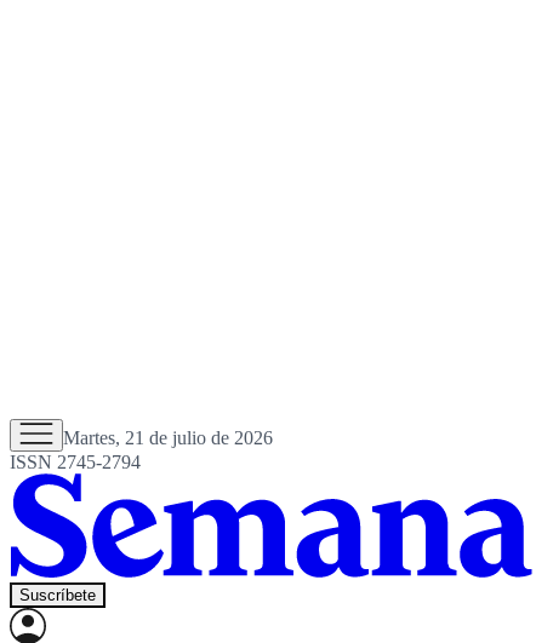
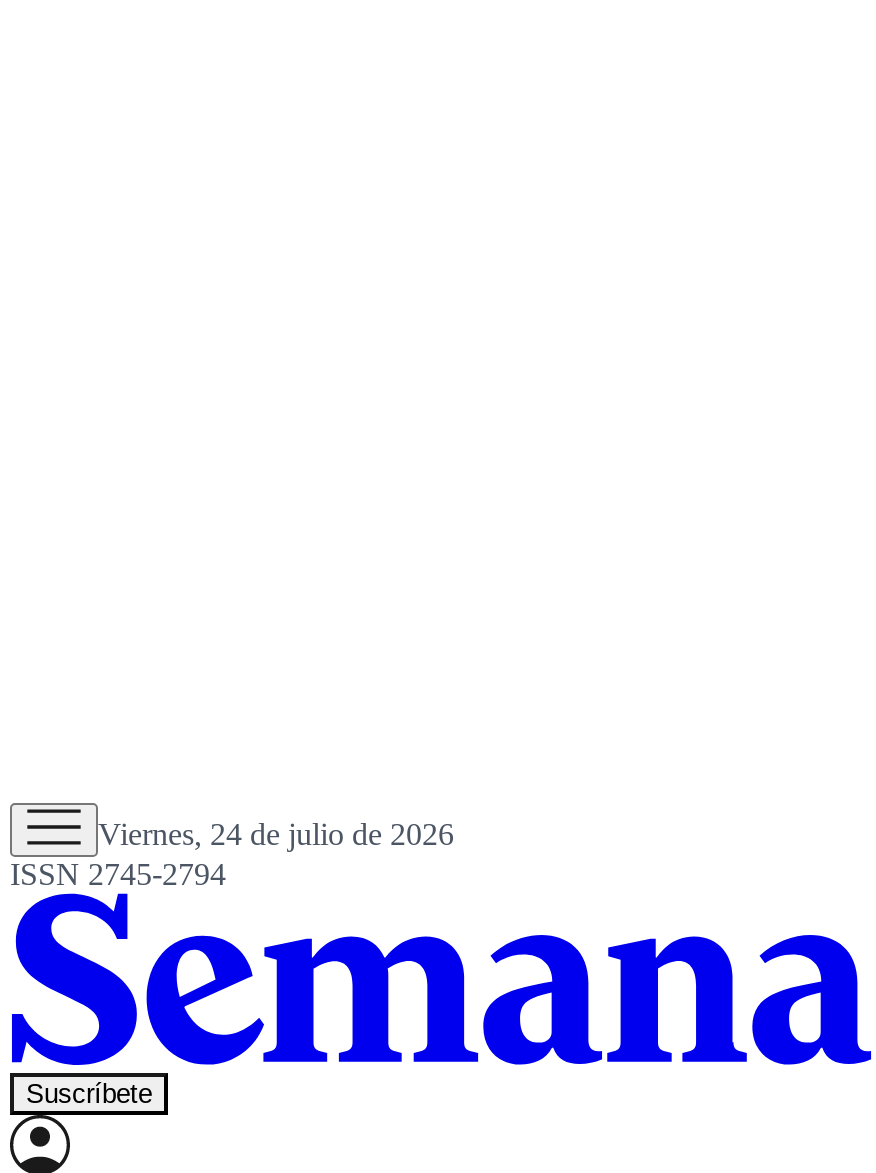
- Martes, 21 de julio de 2026
+ Viernes, 24 de julio de 2026
